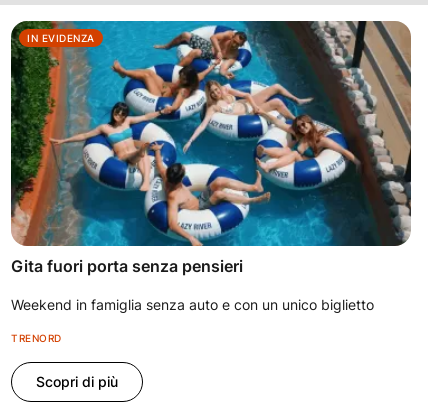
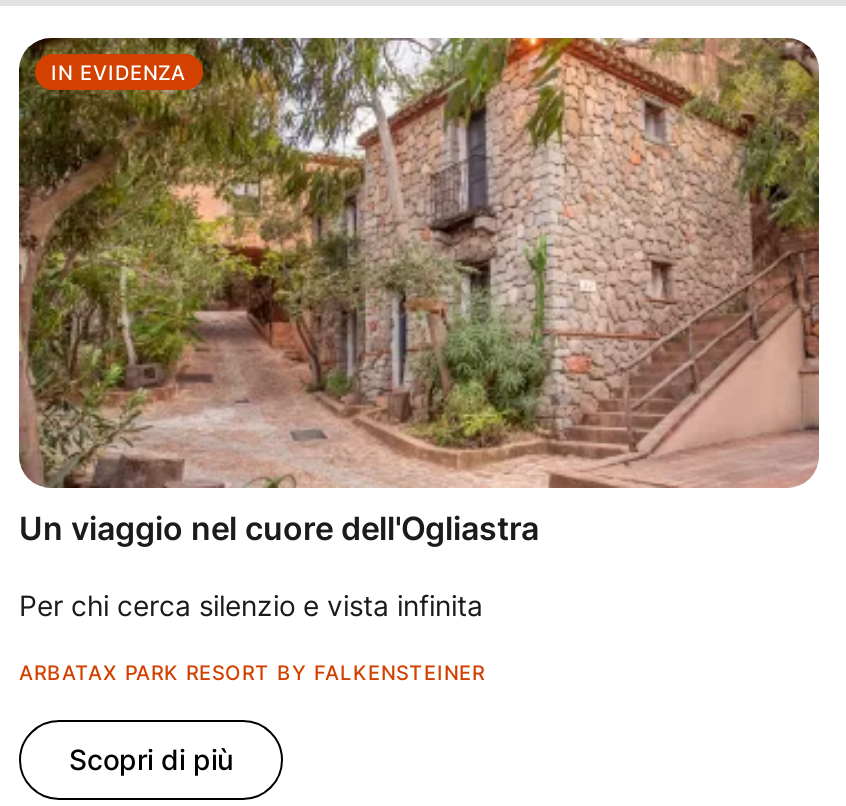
- [image]
- Gita fuori porta senza pensieri
+ [image]
+ Un viaggio nel cuore dell'Ogliastra

- Weekend in famiglia senza auto e con un unico biglietto
+ Per chi cerca silenzio e vista infinita

- TRENORD
+ ARBATAX PARK RESORT BY FALKENSTEINER
